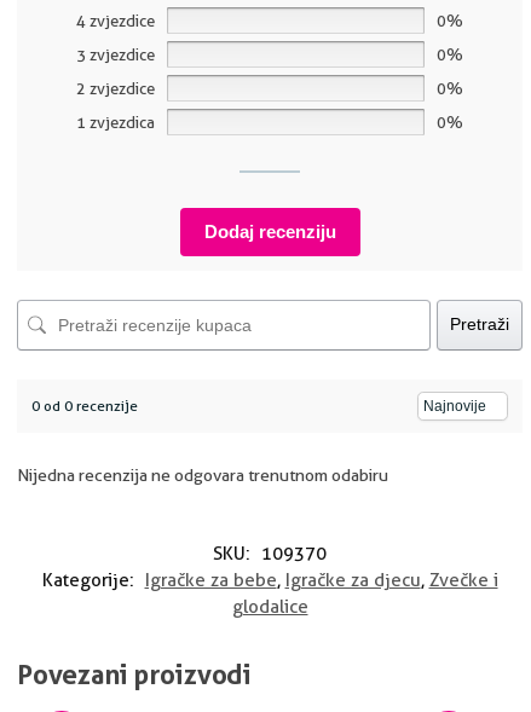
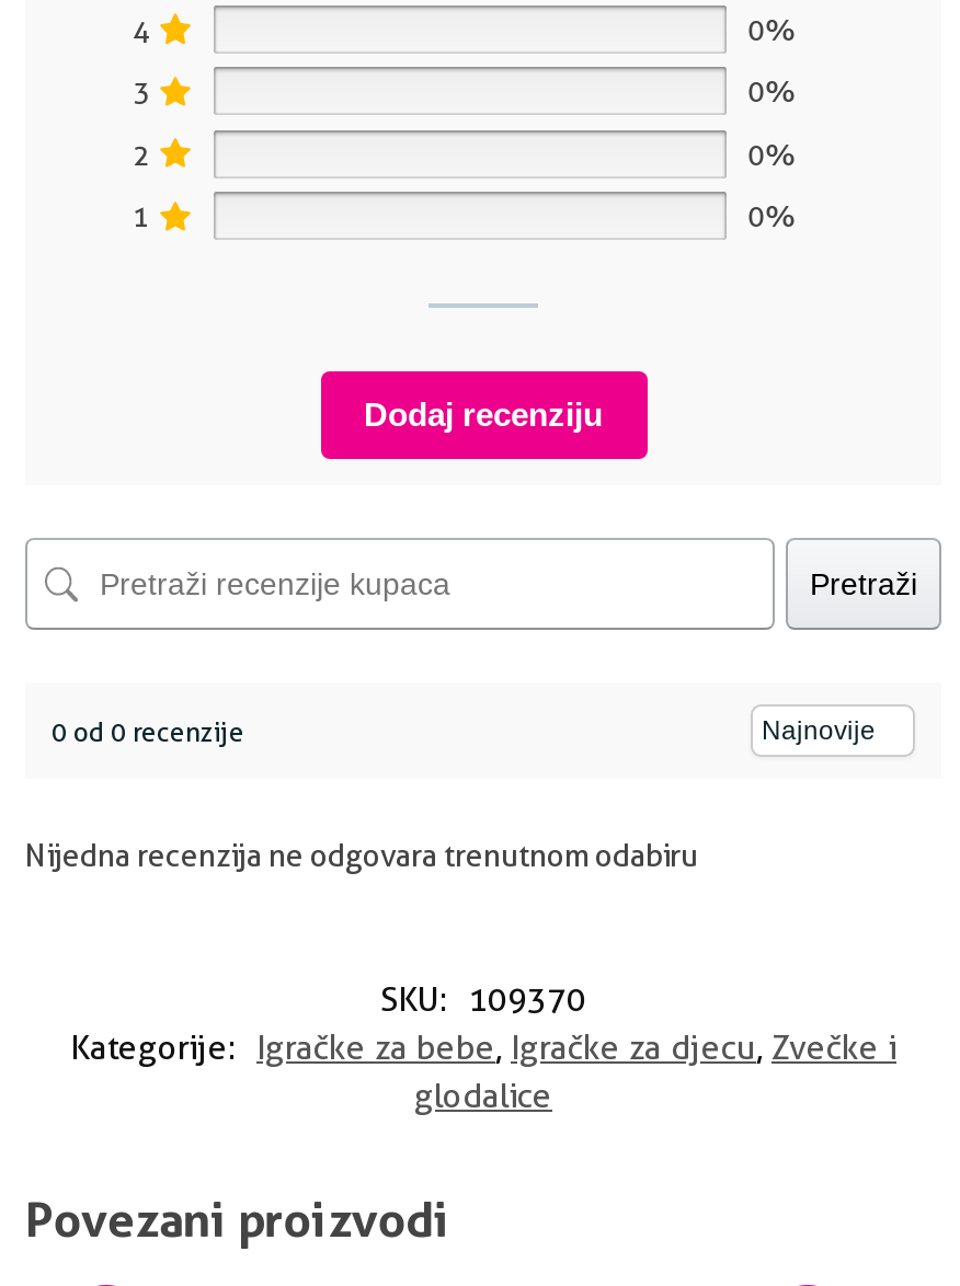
- 4 zvjezdice
+ 4

- 3 zvjezdice
+ 3

- 2 zvjezdice
+ 2

- 1 zvjezdica
+ 1
